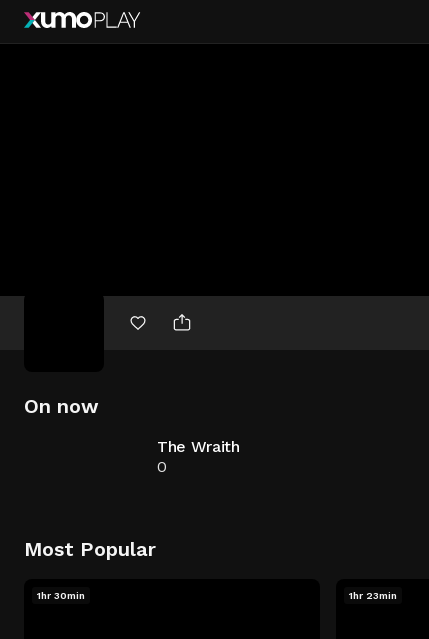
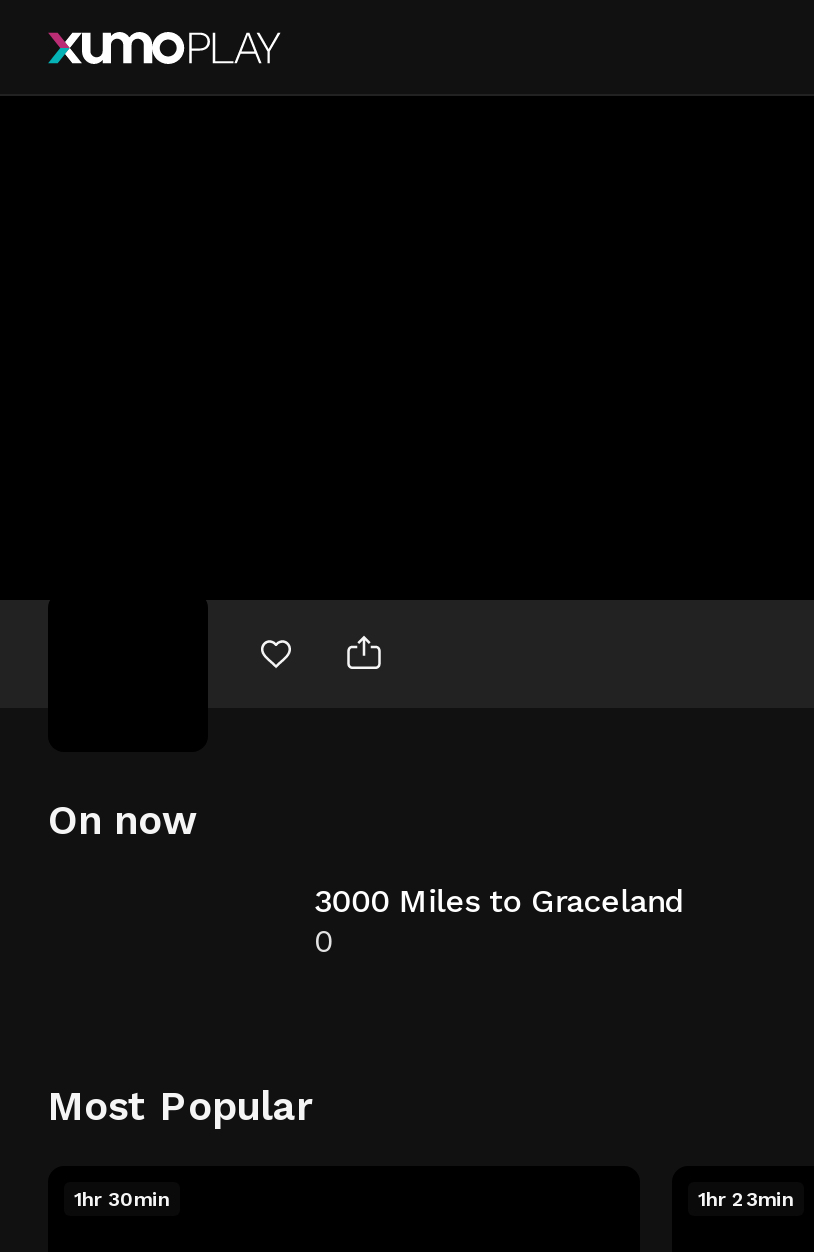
- The Wraith
+ 3000 Miles to Graceland
